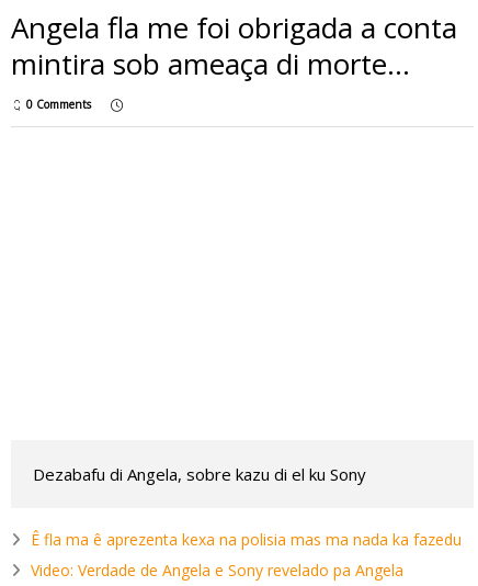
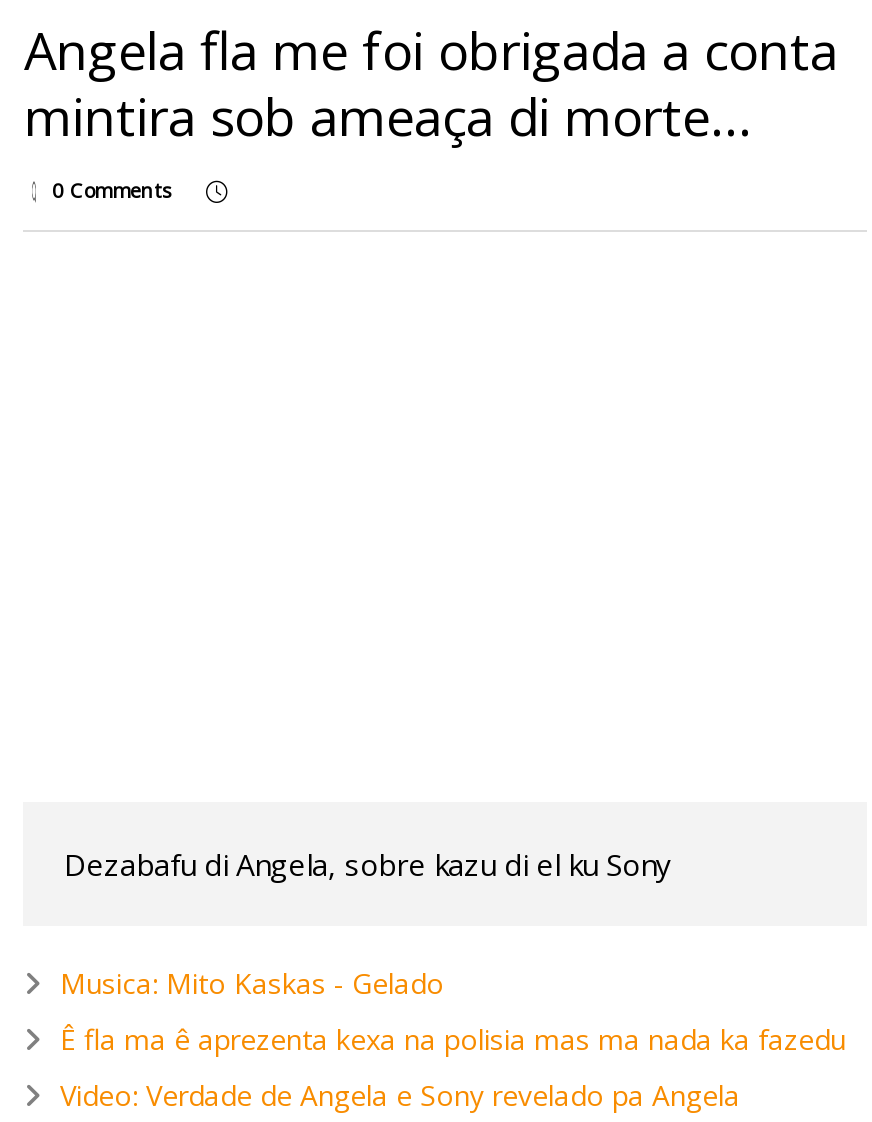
+ Musica: Mito Kaskas - Gelado
